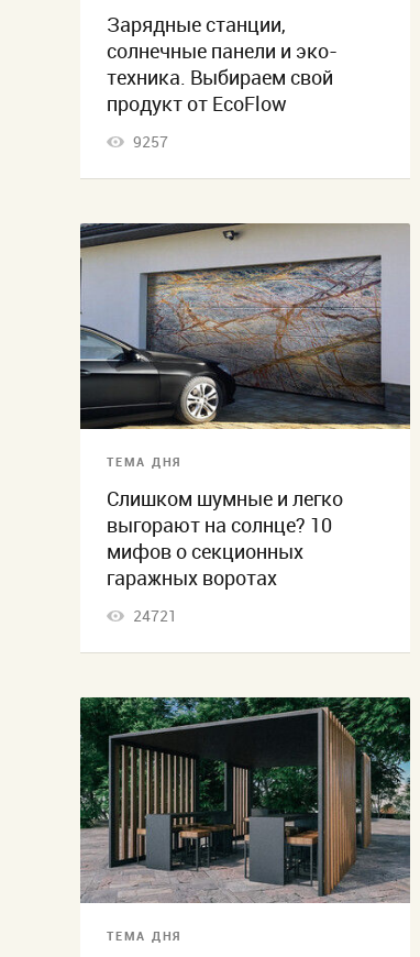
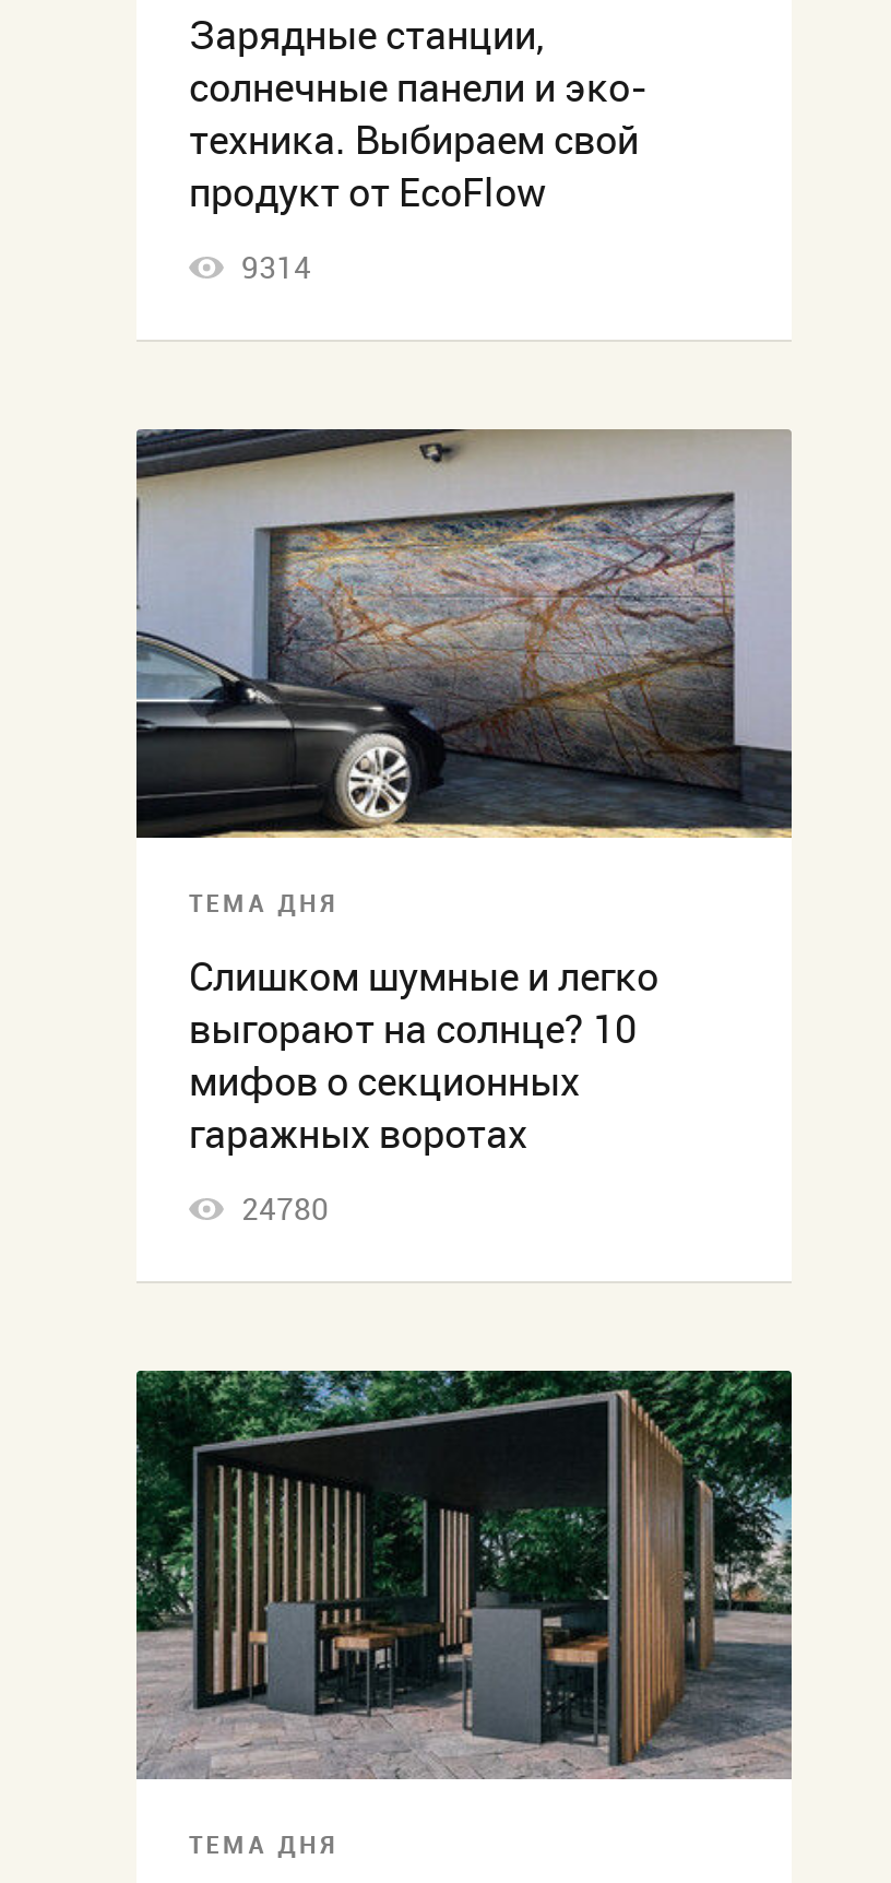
- 9257
+ 9314

- 24721
+ 24780
